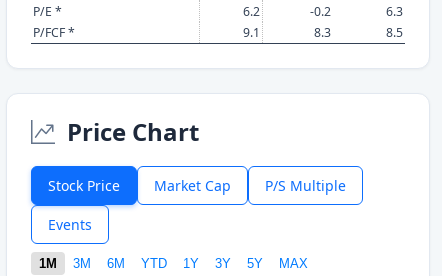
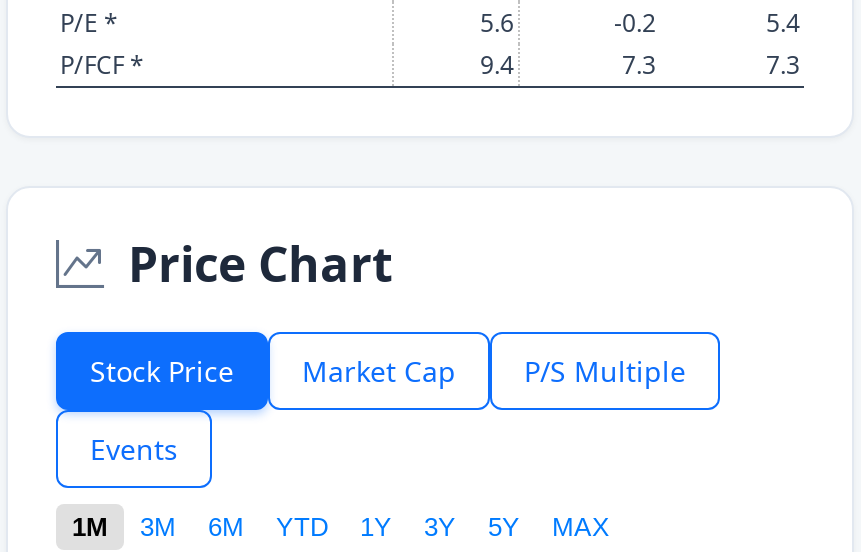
- 6.2
+ 5.6

- 6.3
+ 5.4

- 9.1
+ 9.4

- 8.3
+ 7.3

- 8.5
+ 7.3
